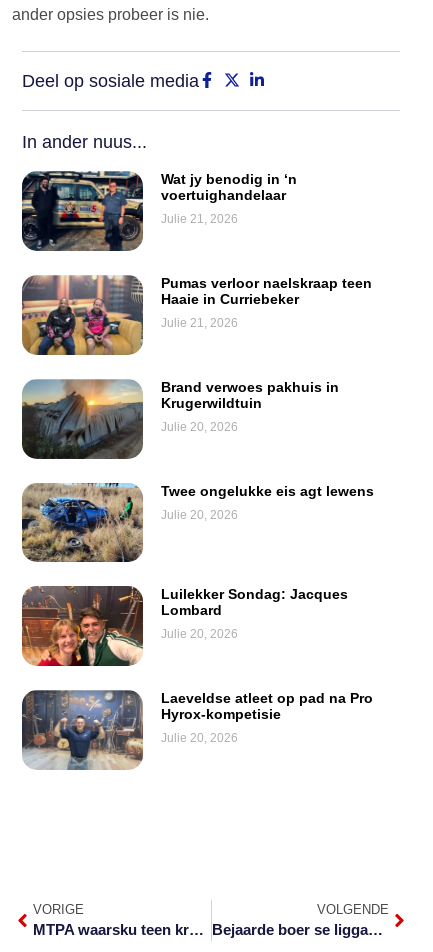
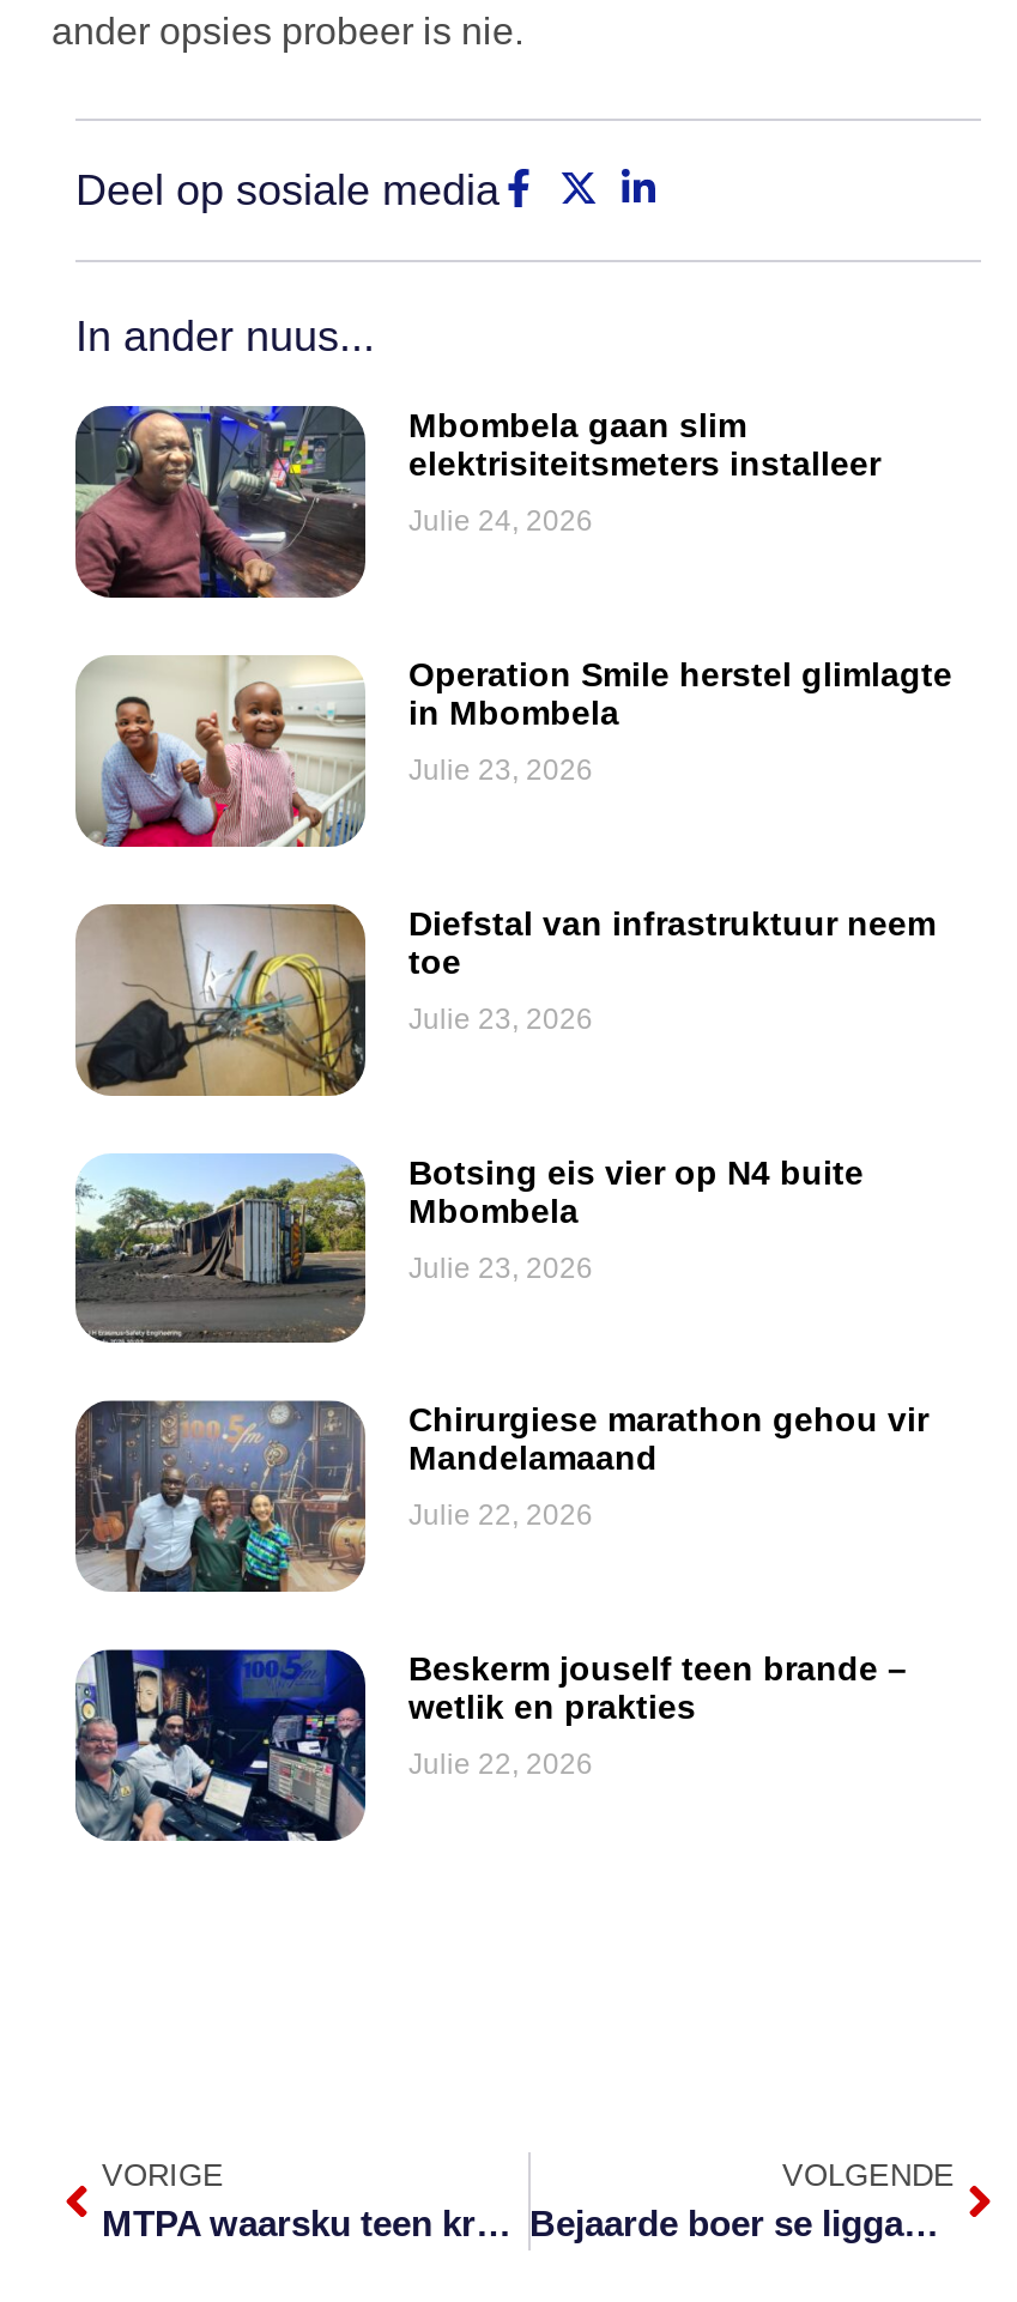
- [image]
- Wat jy benodig in ‘n
- voertuighandelaar
+ [image]
+ Mbombela gaan slim
+ elektrisiteitsmeters installeer

- Julie 21, 2026
+ Julie 24, 2026

- [image]
- Pumas verloor naelskraap teen
- Haaie in Curriebeker
+ [image]
+ Operation Smile herstel glimlagte
+ in Mbombela

- Julie 21, 2026
+ Julie 23, 2026

- [image]
- Brand verwoes pakhuis in
- Krugerwildtuin
+ [image]
+ Diefstal van infrastruktuur neem
+ toe

- Julie 20, 2026
+ Julie 23, 2026

- [image]
- Twee ongelukke eis agt lewens
+ [image]
+ Botsing eis vier op N4 buite
+ Mbombela

- Julie 20, 2026
+ Julie 23, 2026

- [image]
- Luilekker Sondag: Jacques
- Lombard
+ [image]
+ Chirurgiese marathon gehou vir
+ Mandelamaand

- Julie 20, 2026
+ Julie 22, 2026

- [image]
- Laeveldse atleet op pad na Pro
- Hyrox-kompetisie
+ [image]
+ Beskerm jouself teen brande –
+ wetlik en prakties

- Julie 20, 2026
+ Julie 22, 2026
